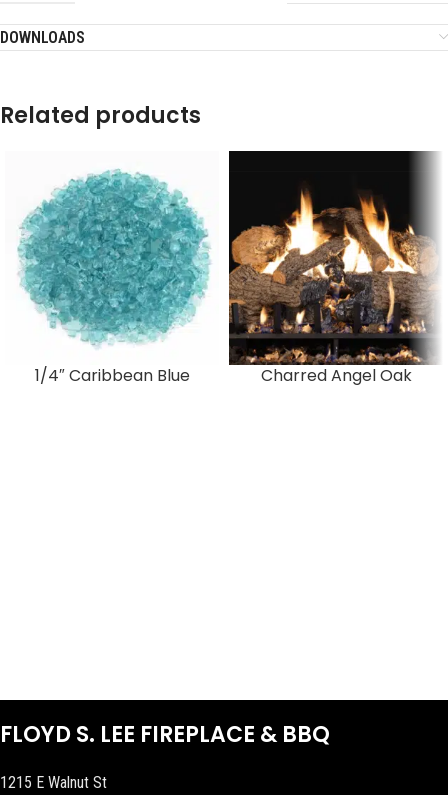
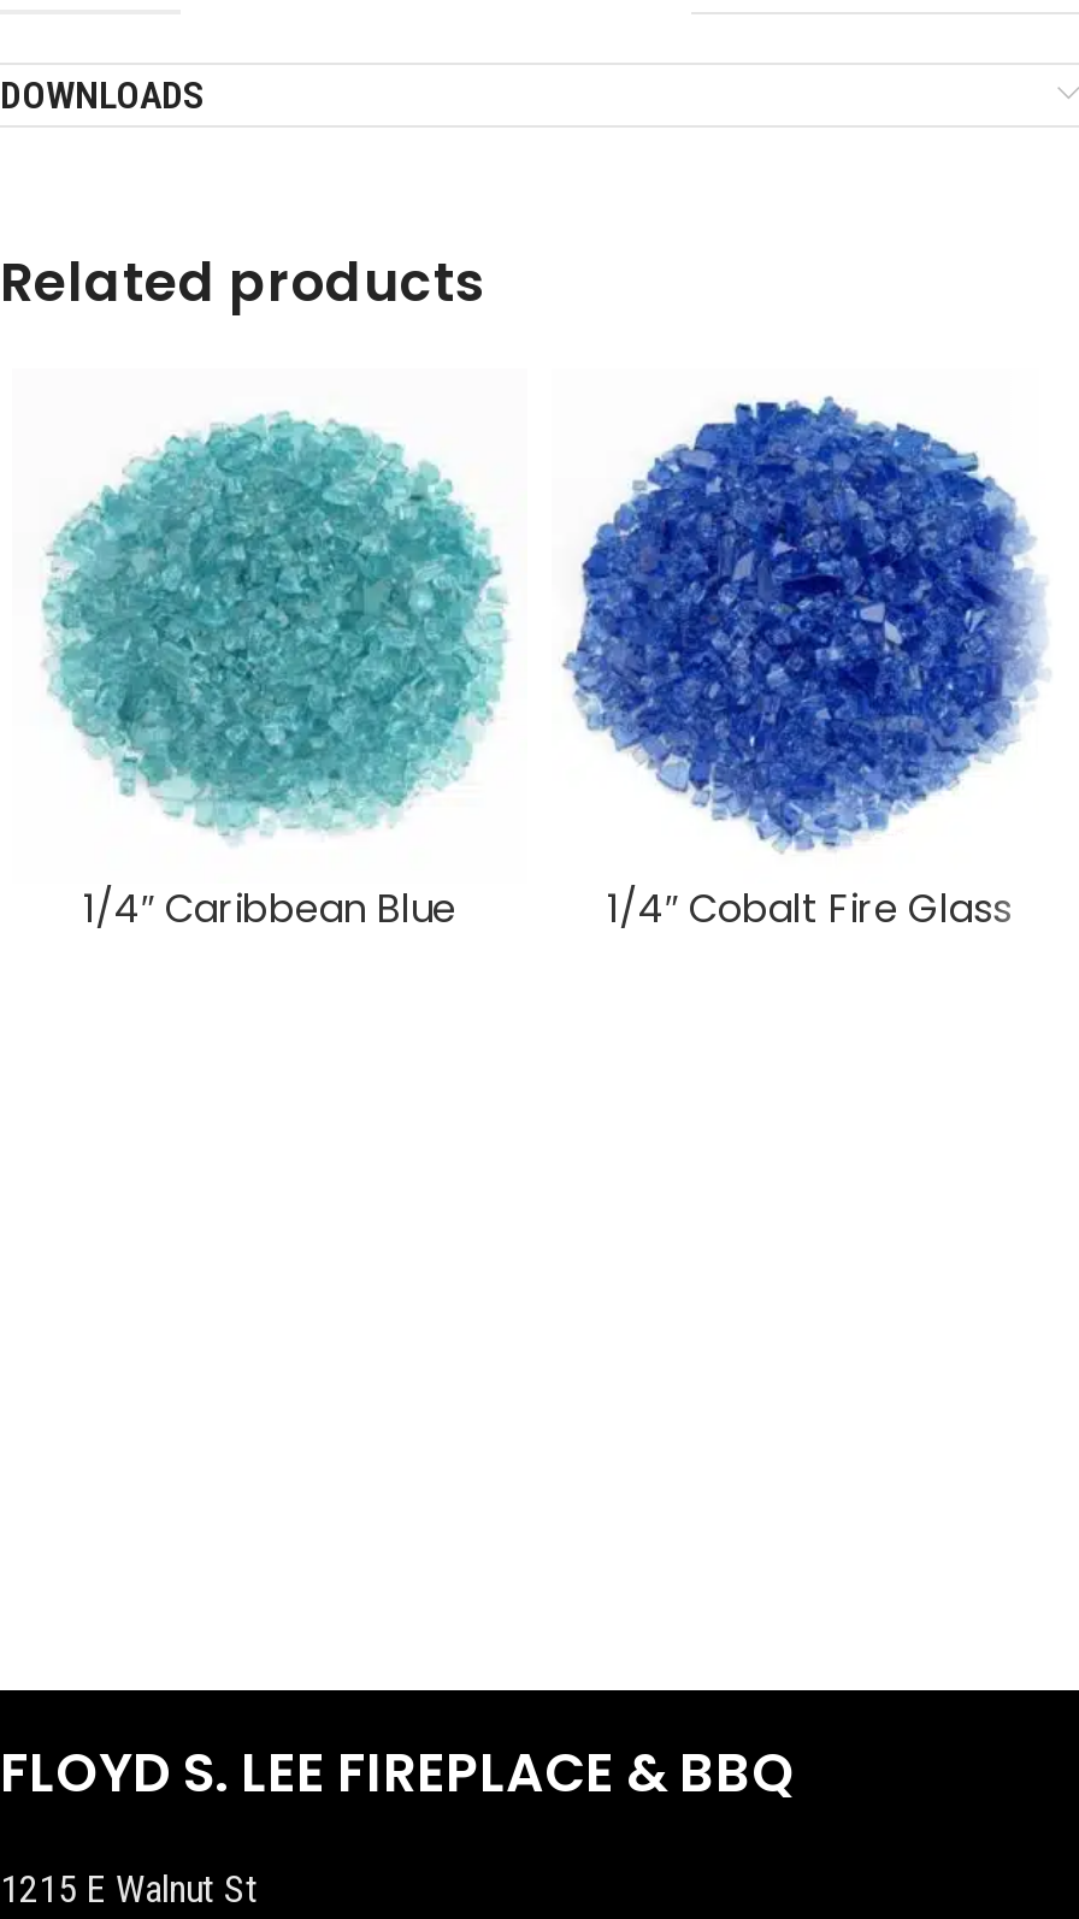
- [image]
- Charred Angel Oak
+ [image]
+ 1/4″ Cobalt Fire Glass
